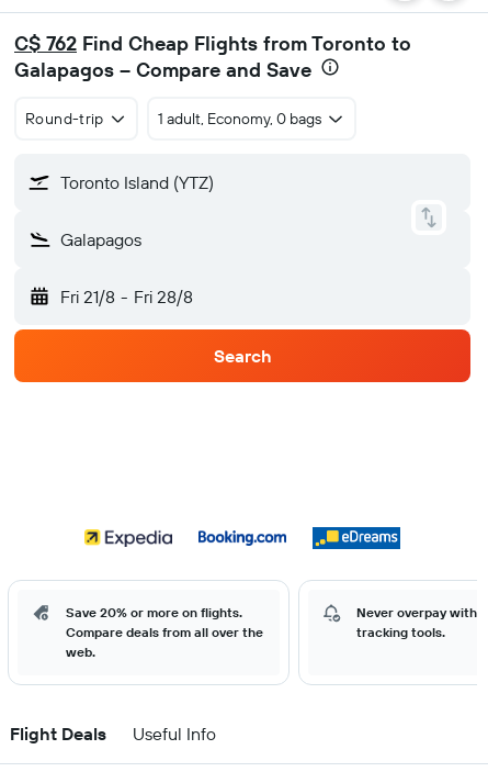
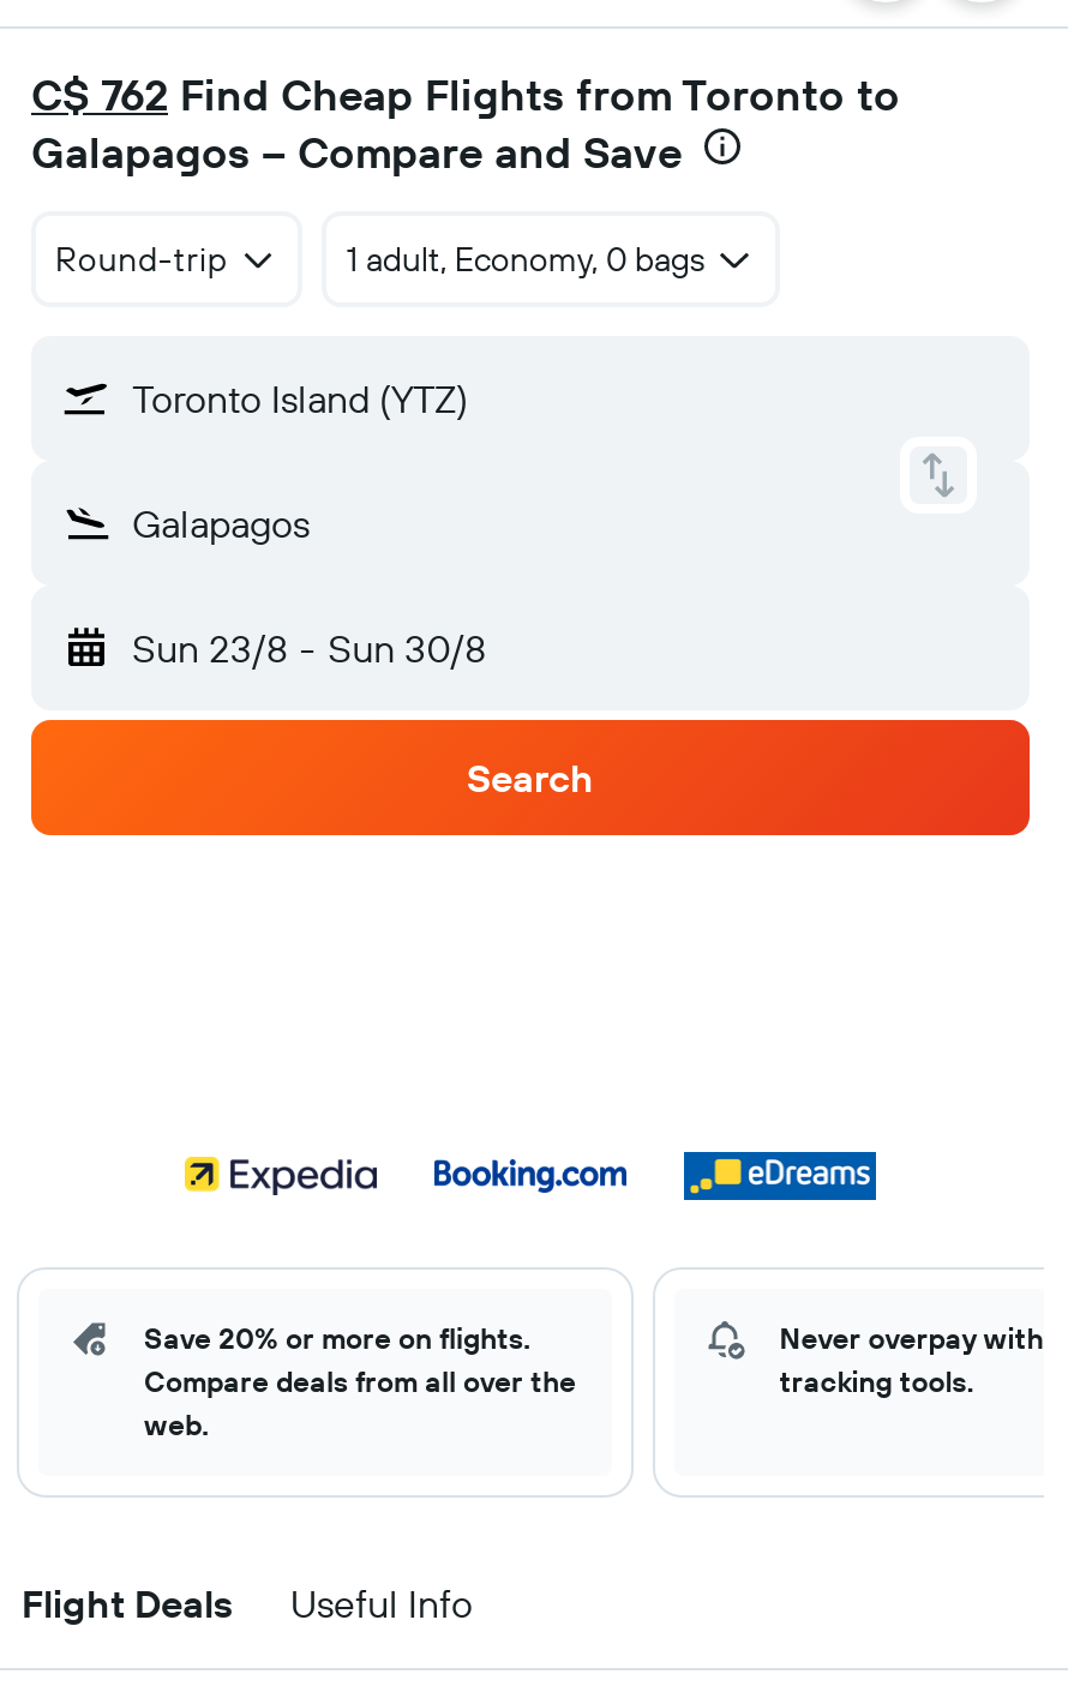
- Fri 21/8 - Fri 28/8
+ Sun 23/8 - Sun 30/8
